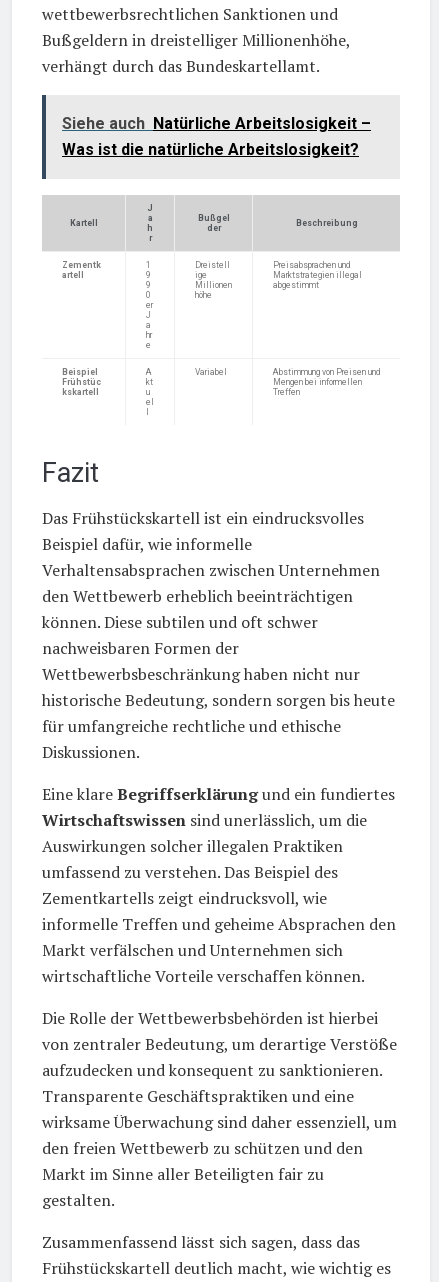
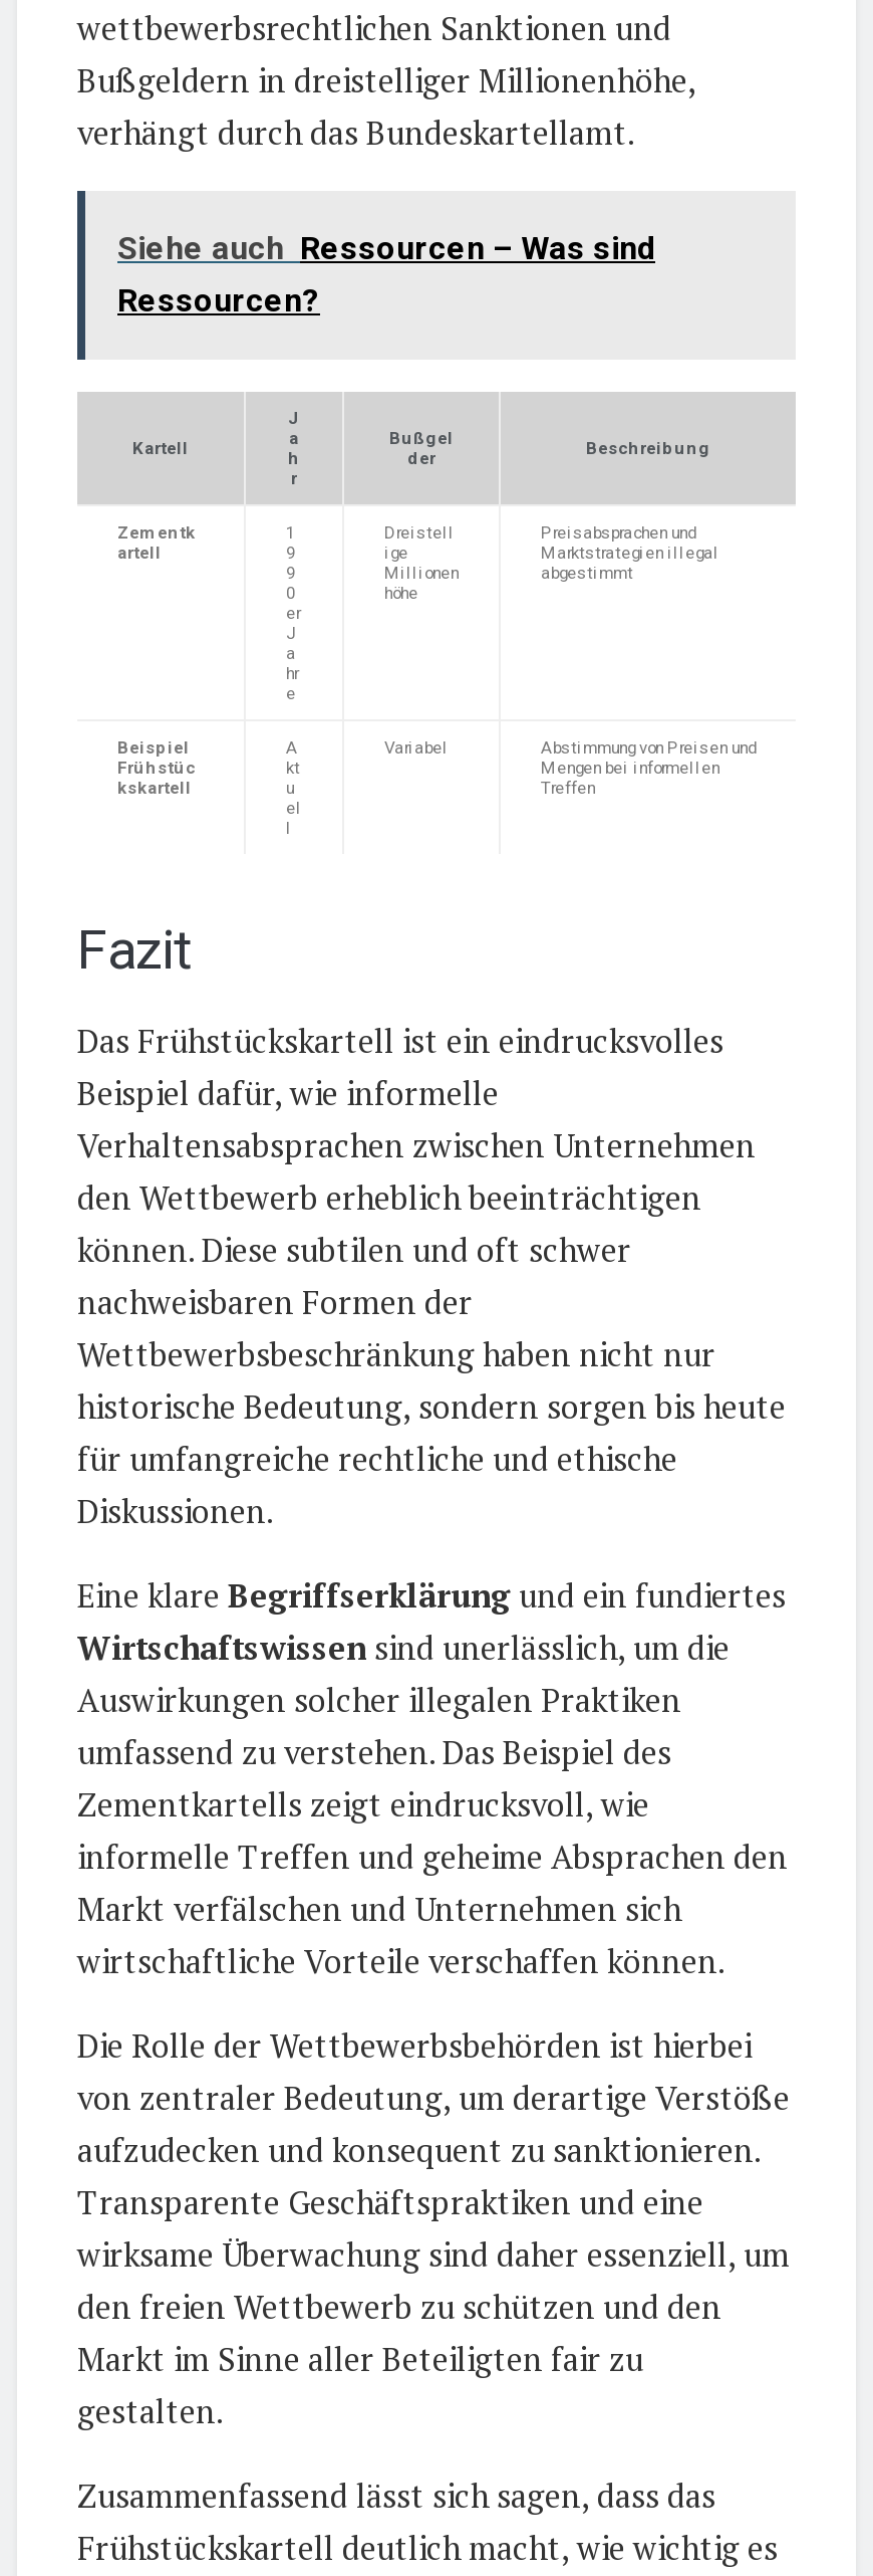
- Siehe auch Natürliche Arbeitslosigkeit –
- Was ist die natürliche Arbeitslosigkeit?
+ Siehe auch Ressourcen – Was sind
+ Ressourcen?
